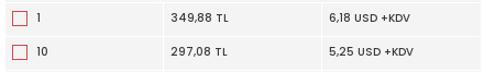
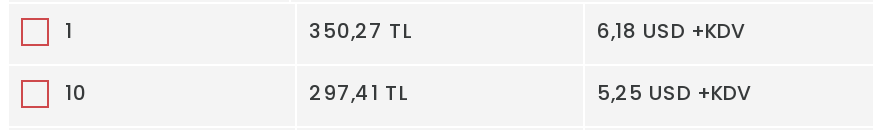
- 349,88 TL
+ 350,27 TL

- 297,08 TL
+ 297,41 TL
